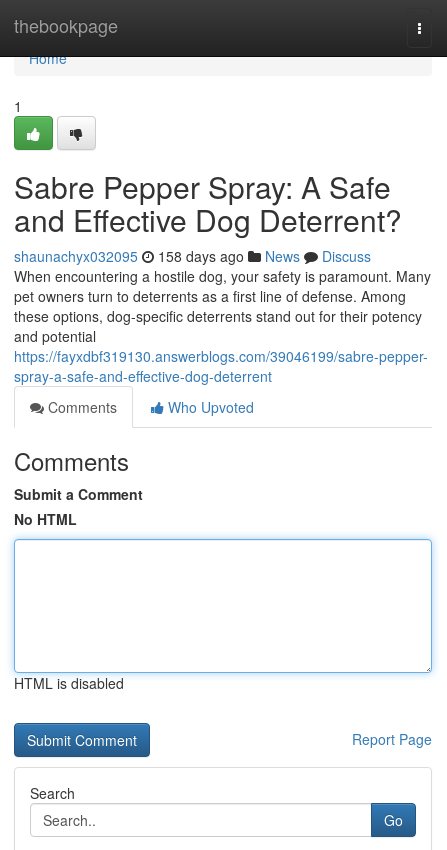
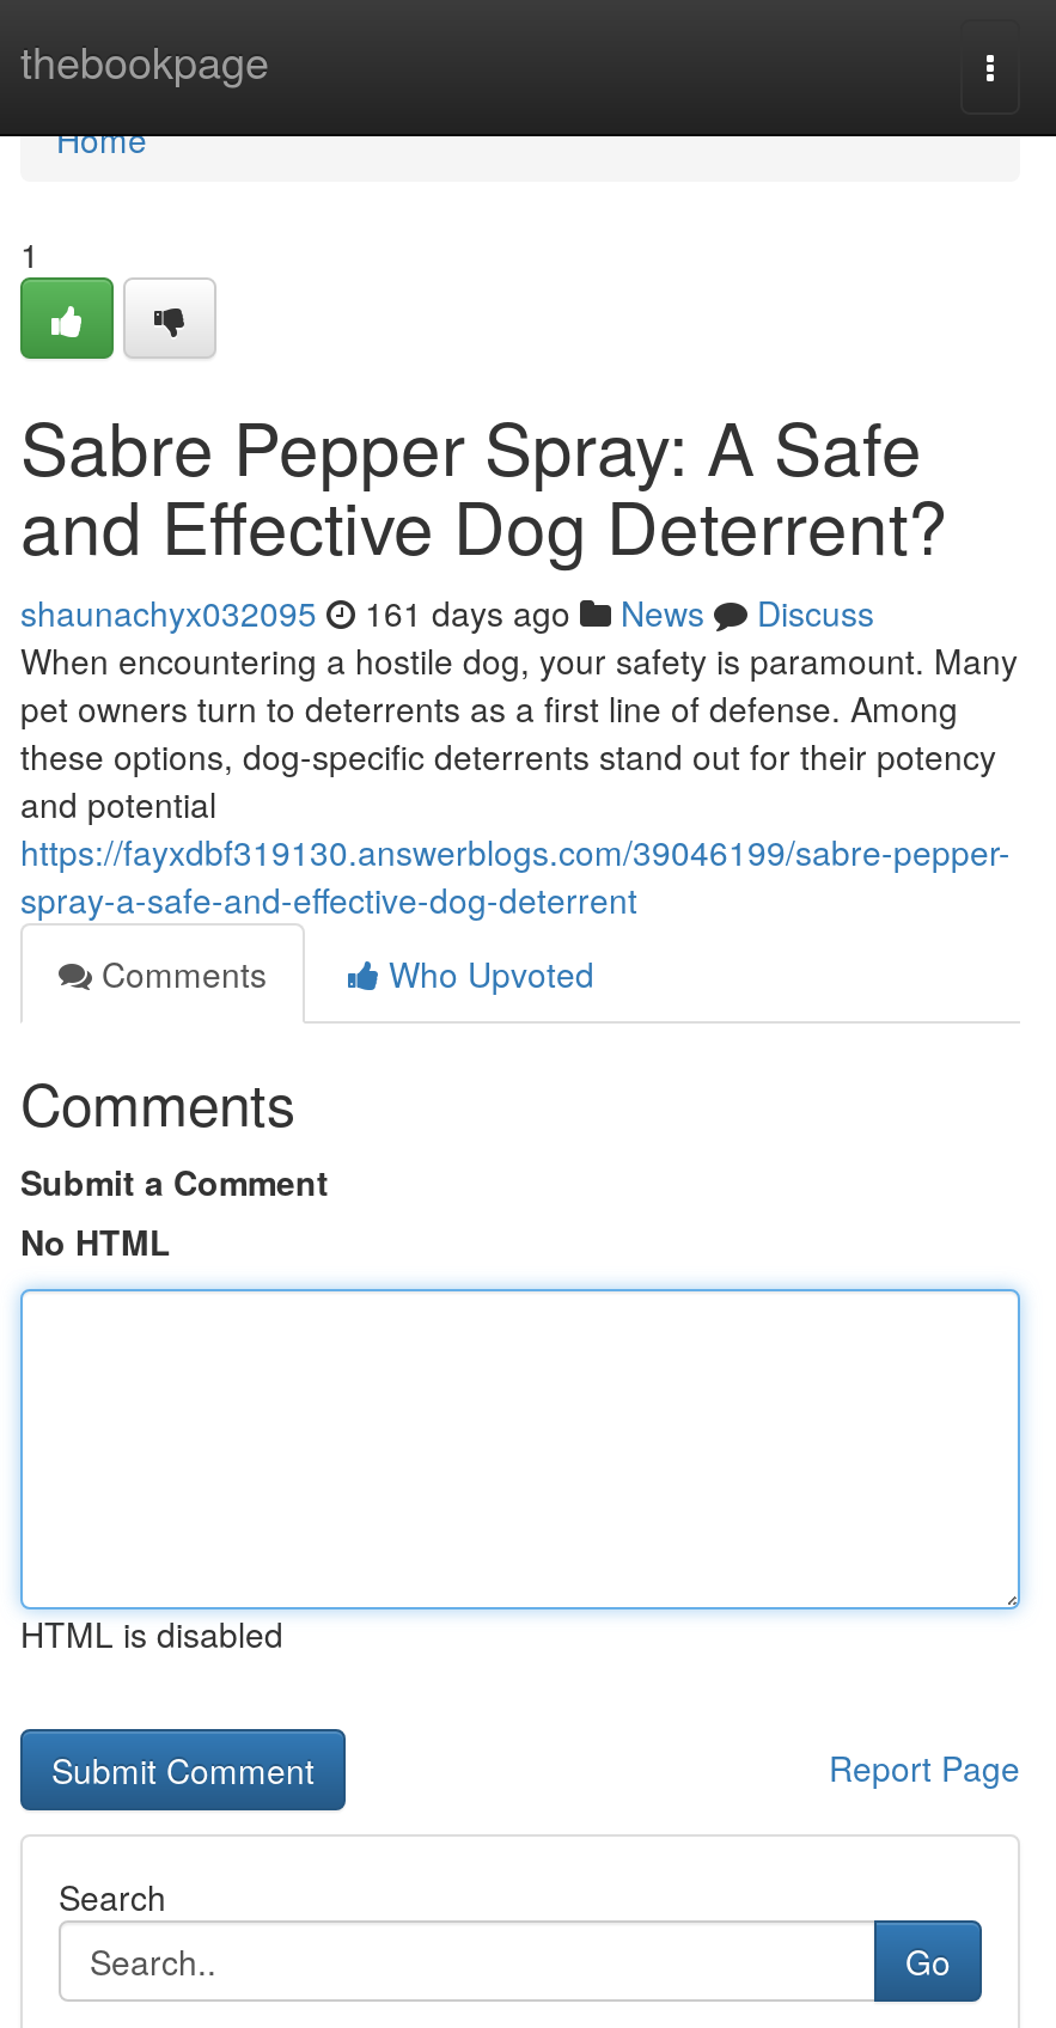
- shaunachyx032095 158 days ago News Discuss
+ shaunachyx032095 161 days ago News Discuss
